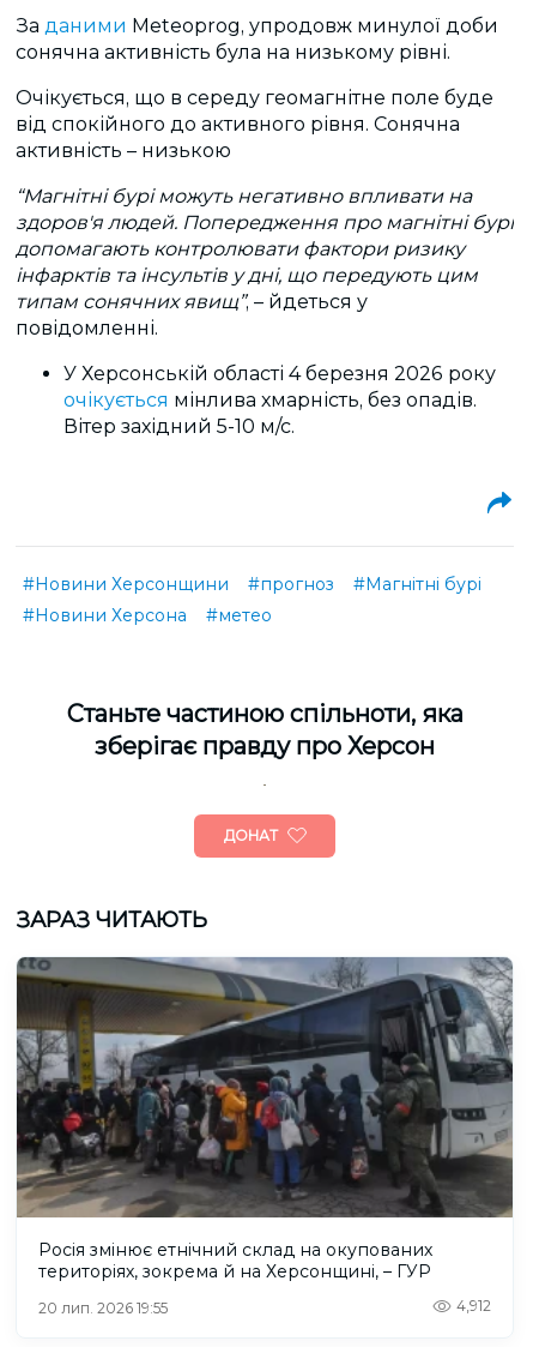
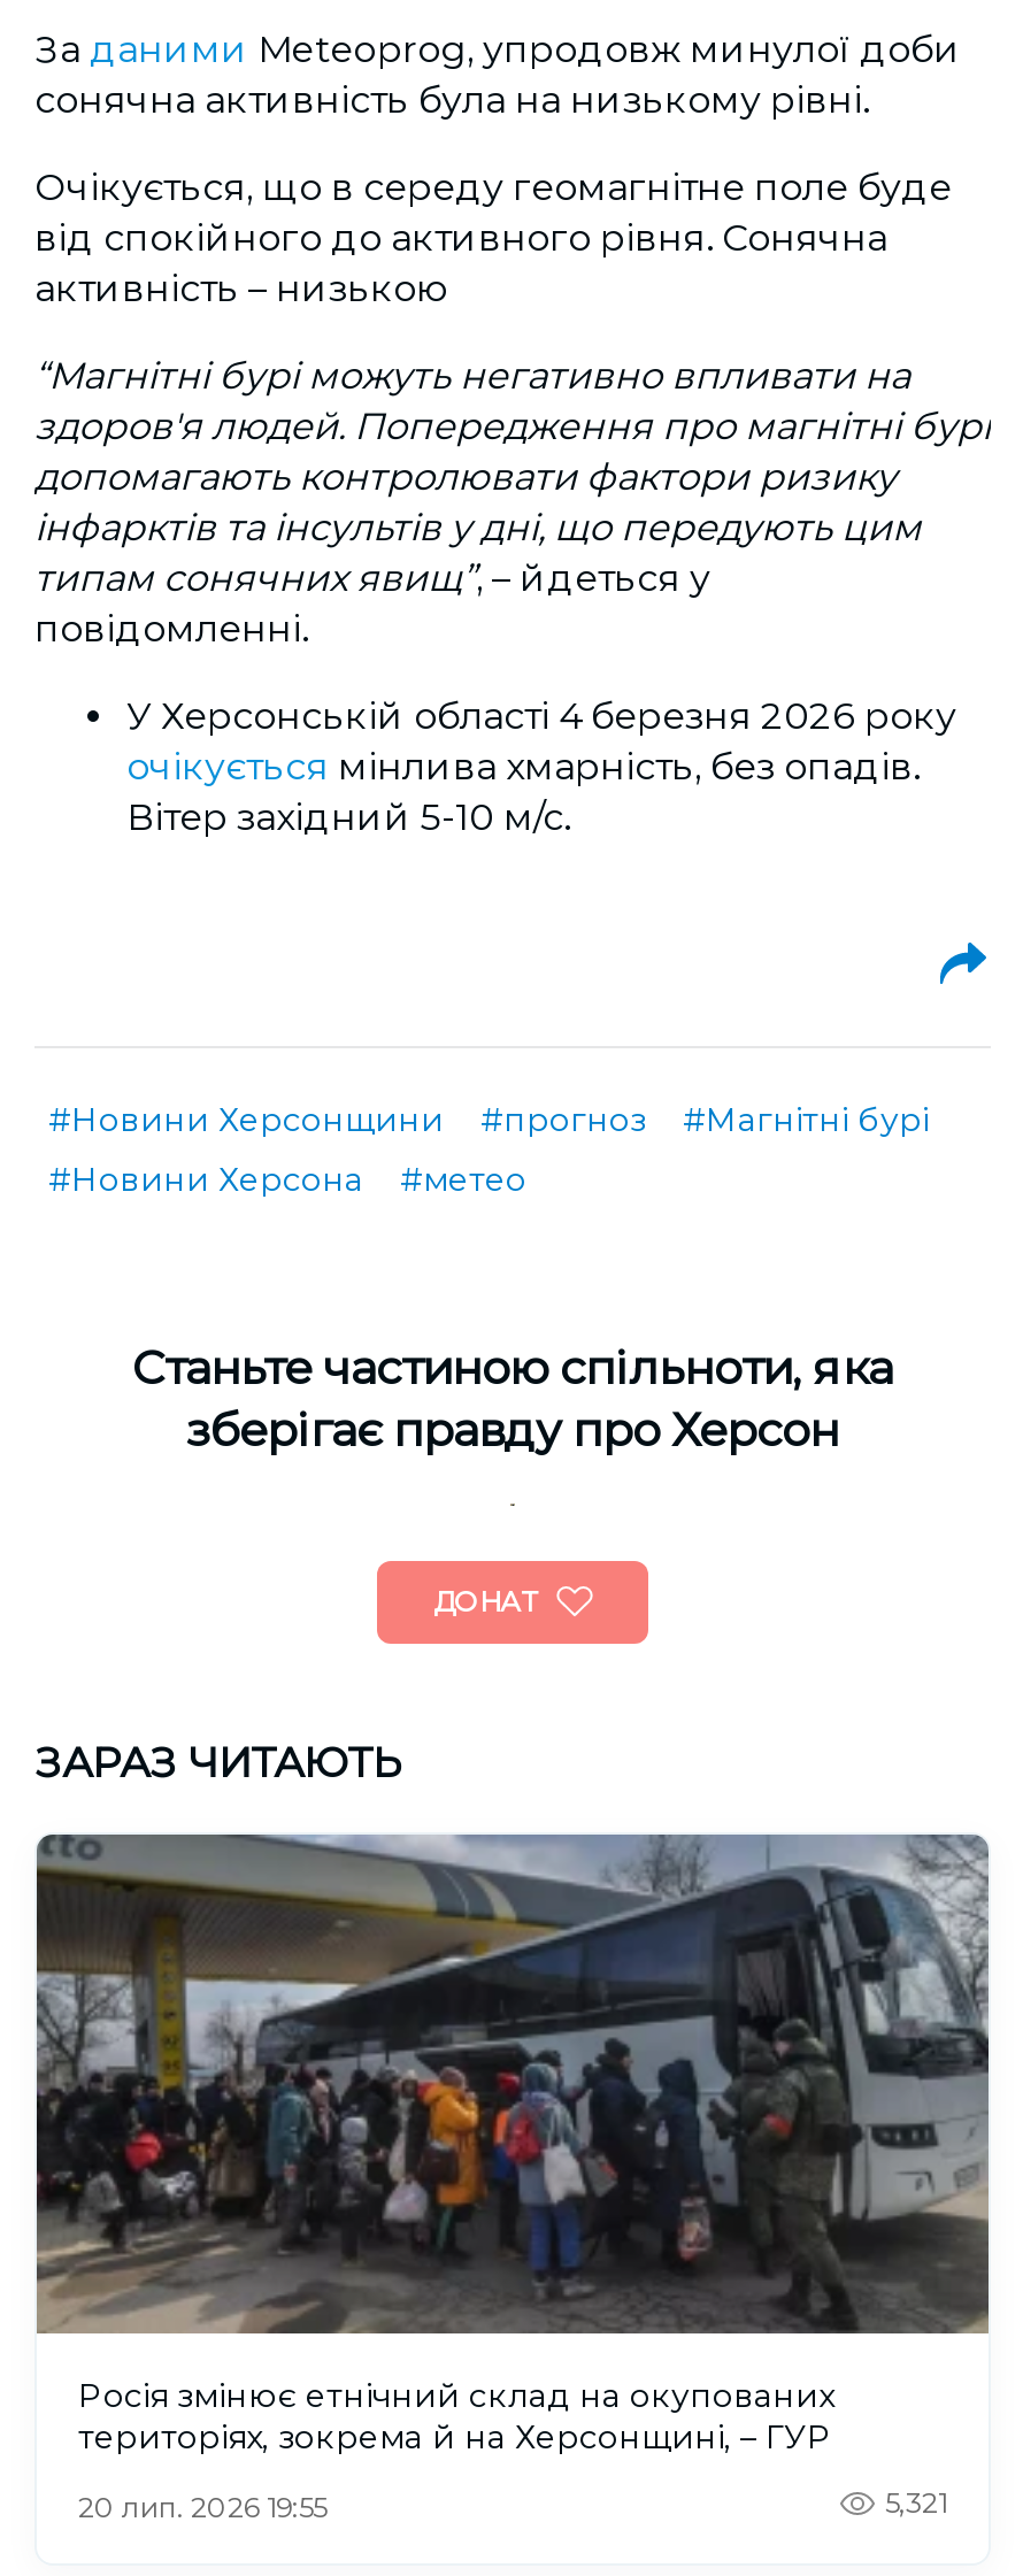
- 4,912
+ 5,321
